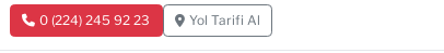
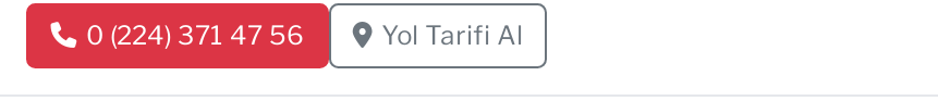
- 0 (224) 245 92 23
+ 0 (224) 371 47 56
